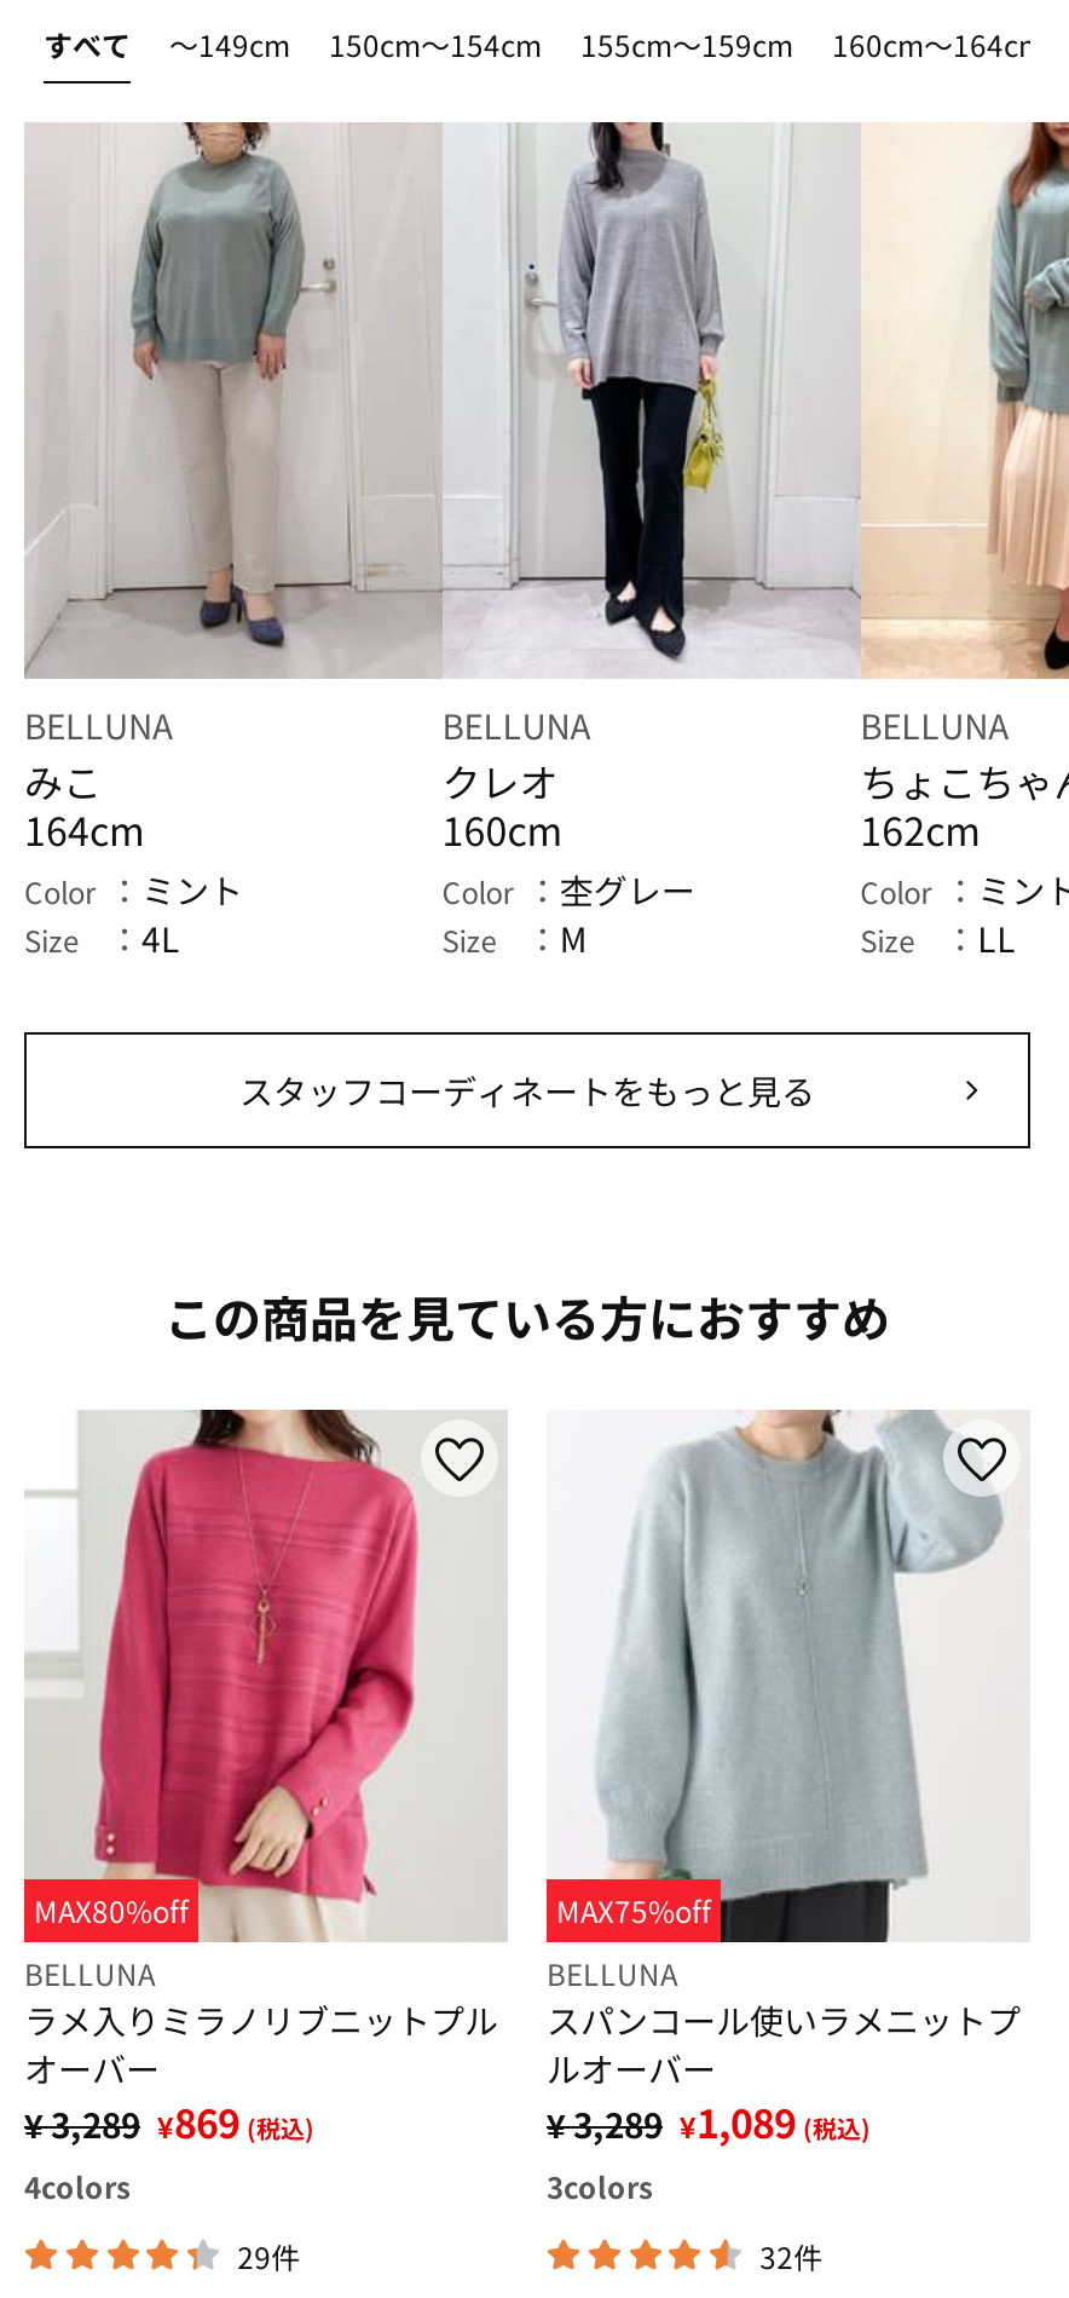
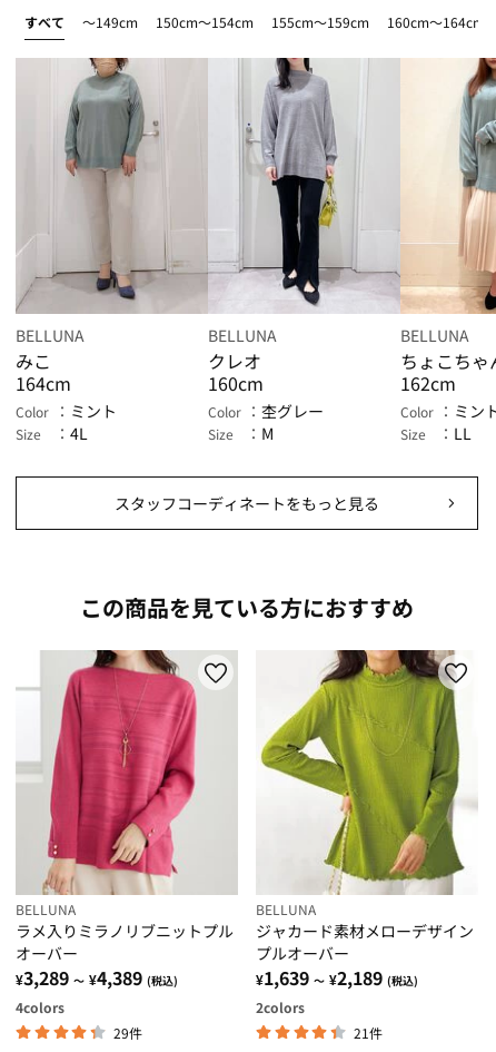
- [image]
- スパンコール使いラメニットプ
- ルオーバー
- ¥ 3,289 ¥1,089 (税込)
- 3colors
- 32件
+ [image]
+ ジャカード素材メローデザイン
+ プルオーバー
+ ¥1,639 ～ ¥2,189 (税込)
+ 2colors
+ 21件

- MAX80%off

- MAX75%off

- ¥ 3,289 ¥869 (税込)
+ ¥3,289 ～ ¥4,389 (税込)
